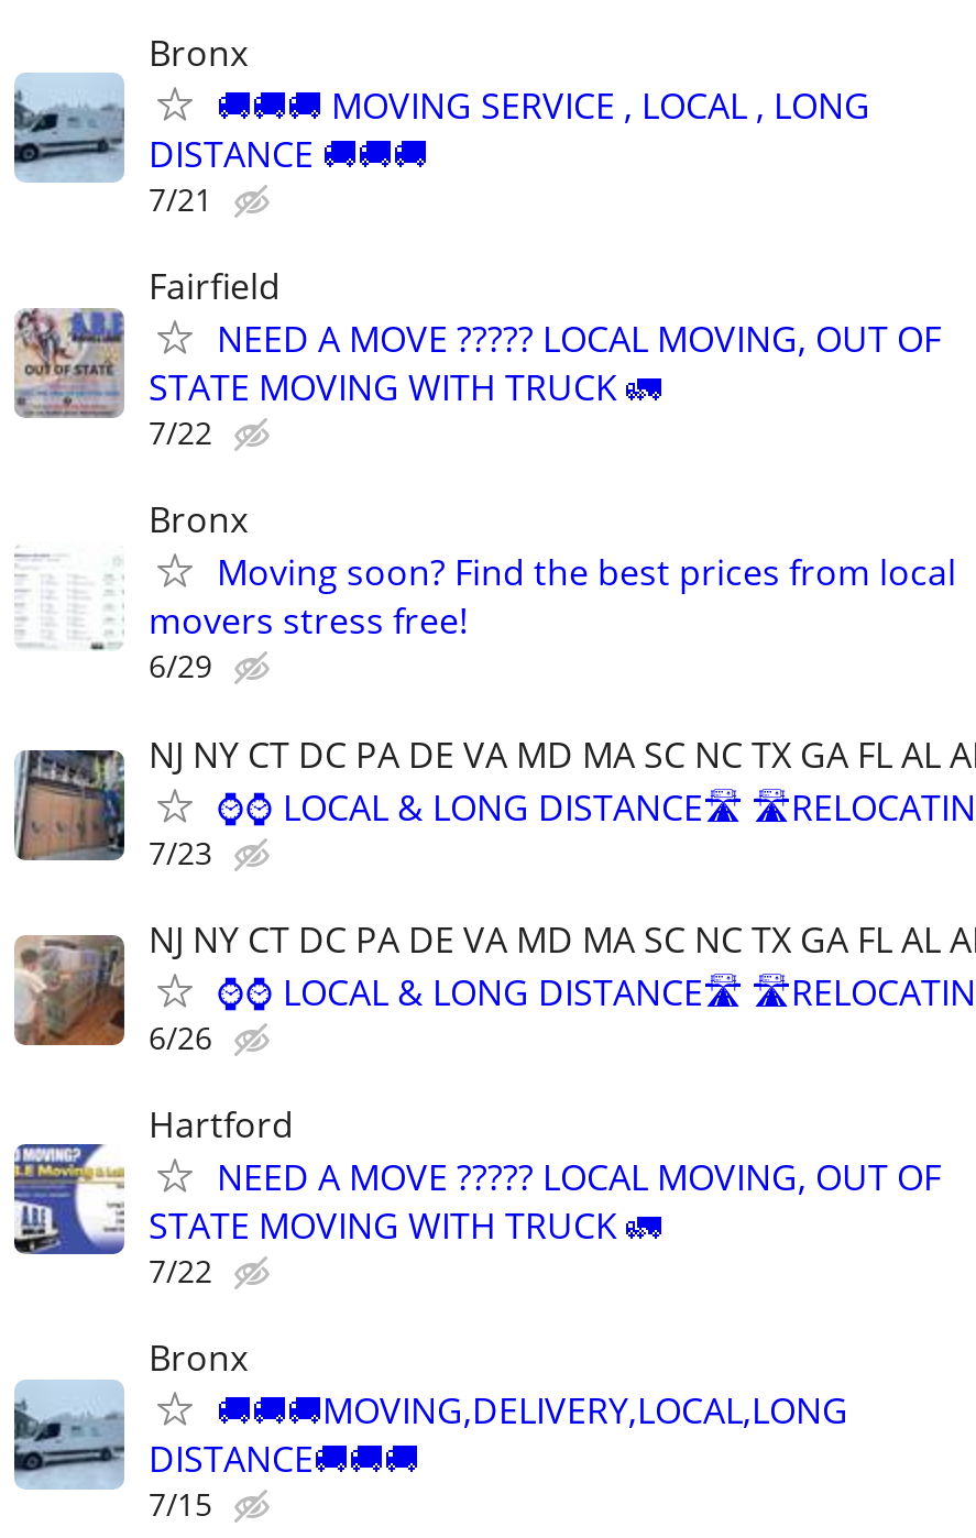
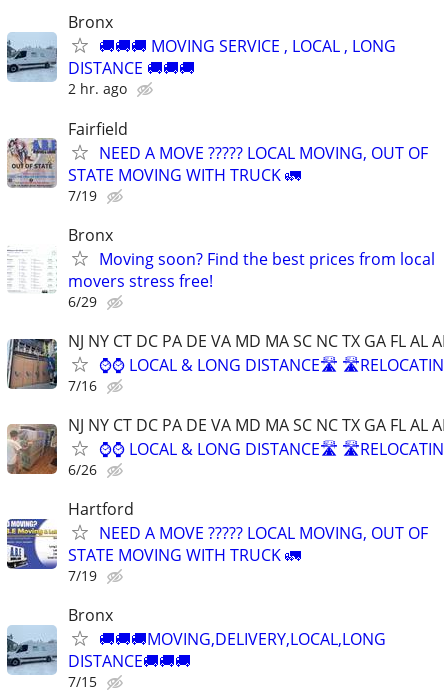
- 7/21
+ 2 hr. ago

- 7/22
+ 7/19

- 7/23
+ 7/16

- 7/22
+ 7/19
